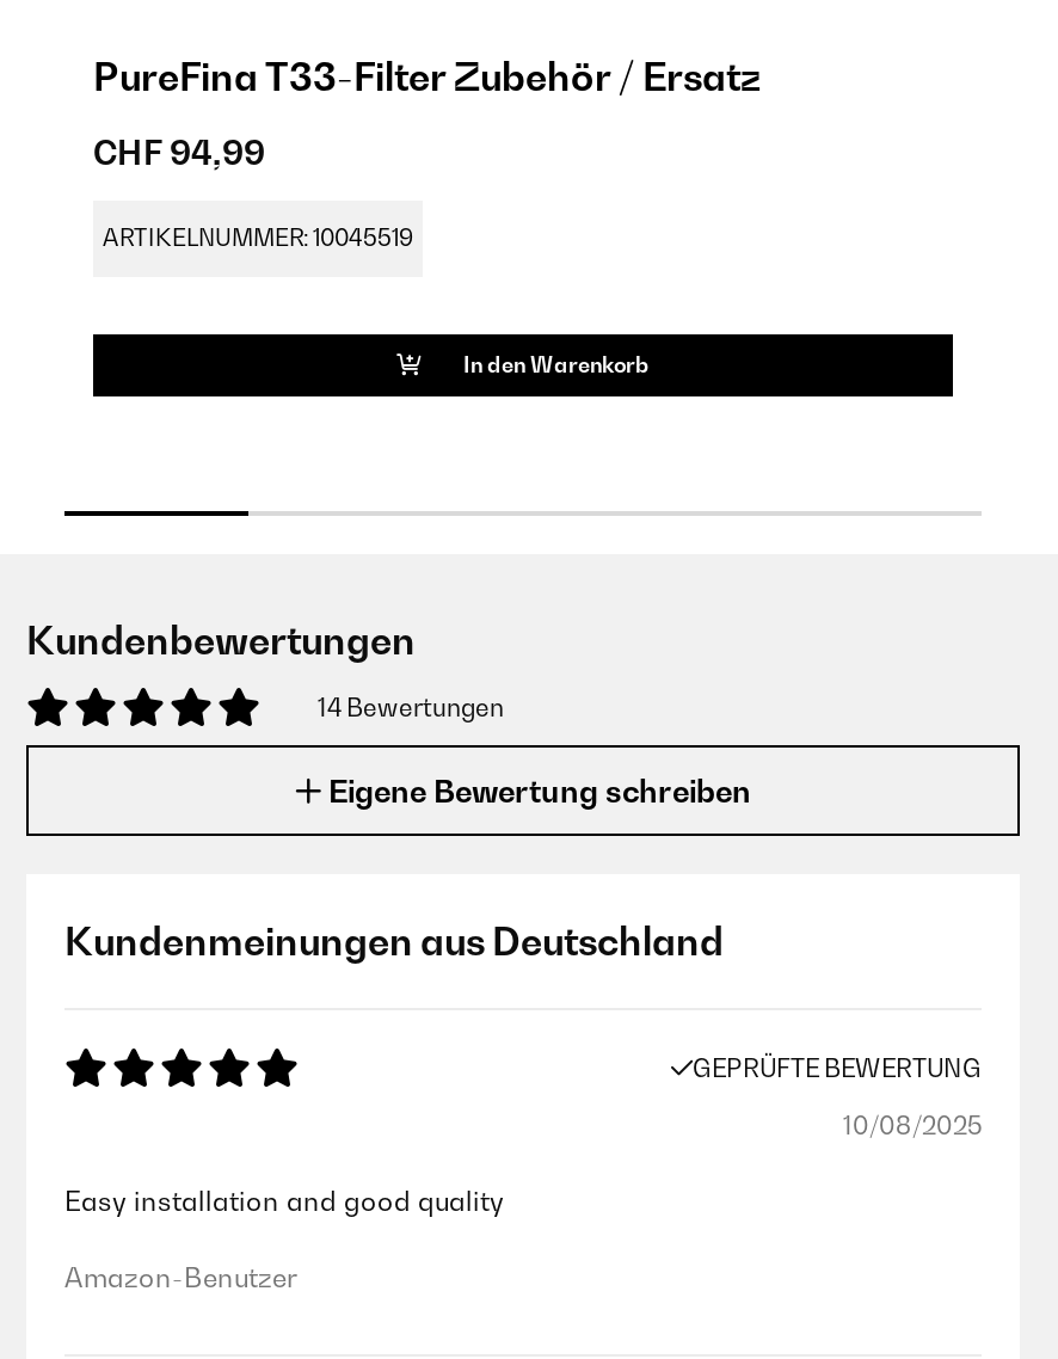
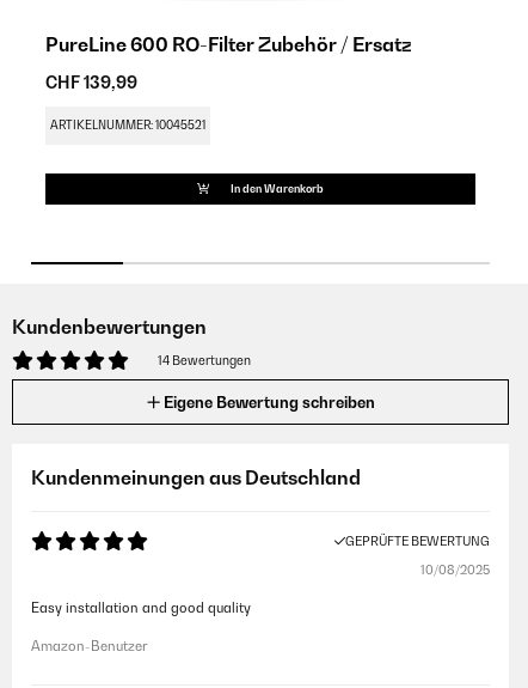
- PureFina T33-Filter Zubehör / Ersatz
+ PureLine 600 RO-Filter Zubehör / Ersatz

- CHF 94,99
+ CHF 139,99

- ARTIKELNUMMER: 10045519
+ ARTIKELNUMMER: 10045521
